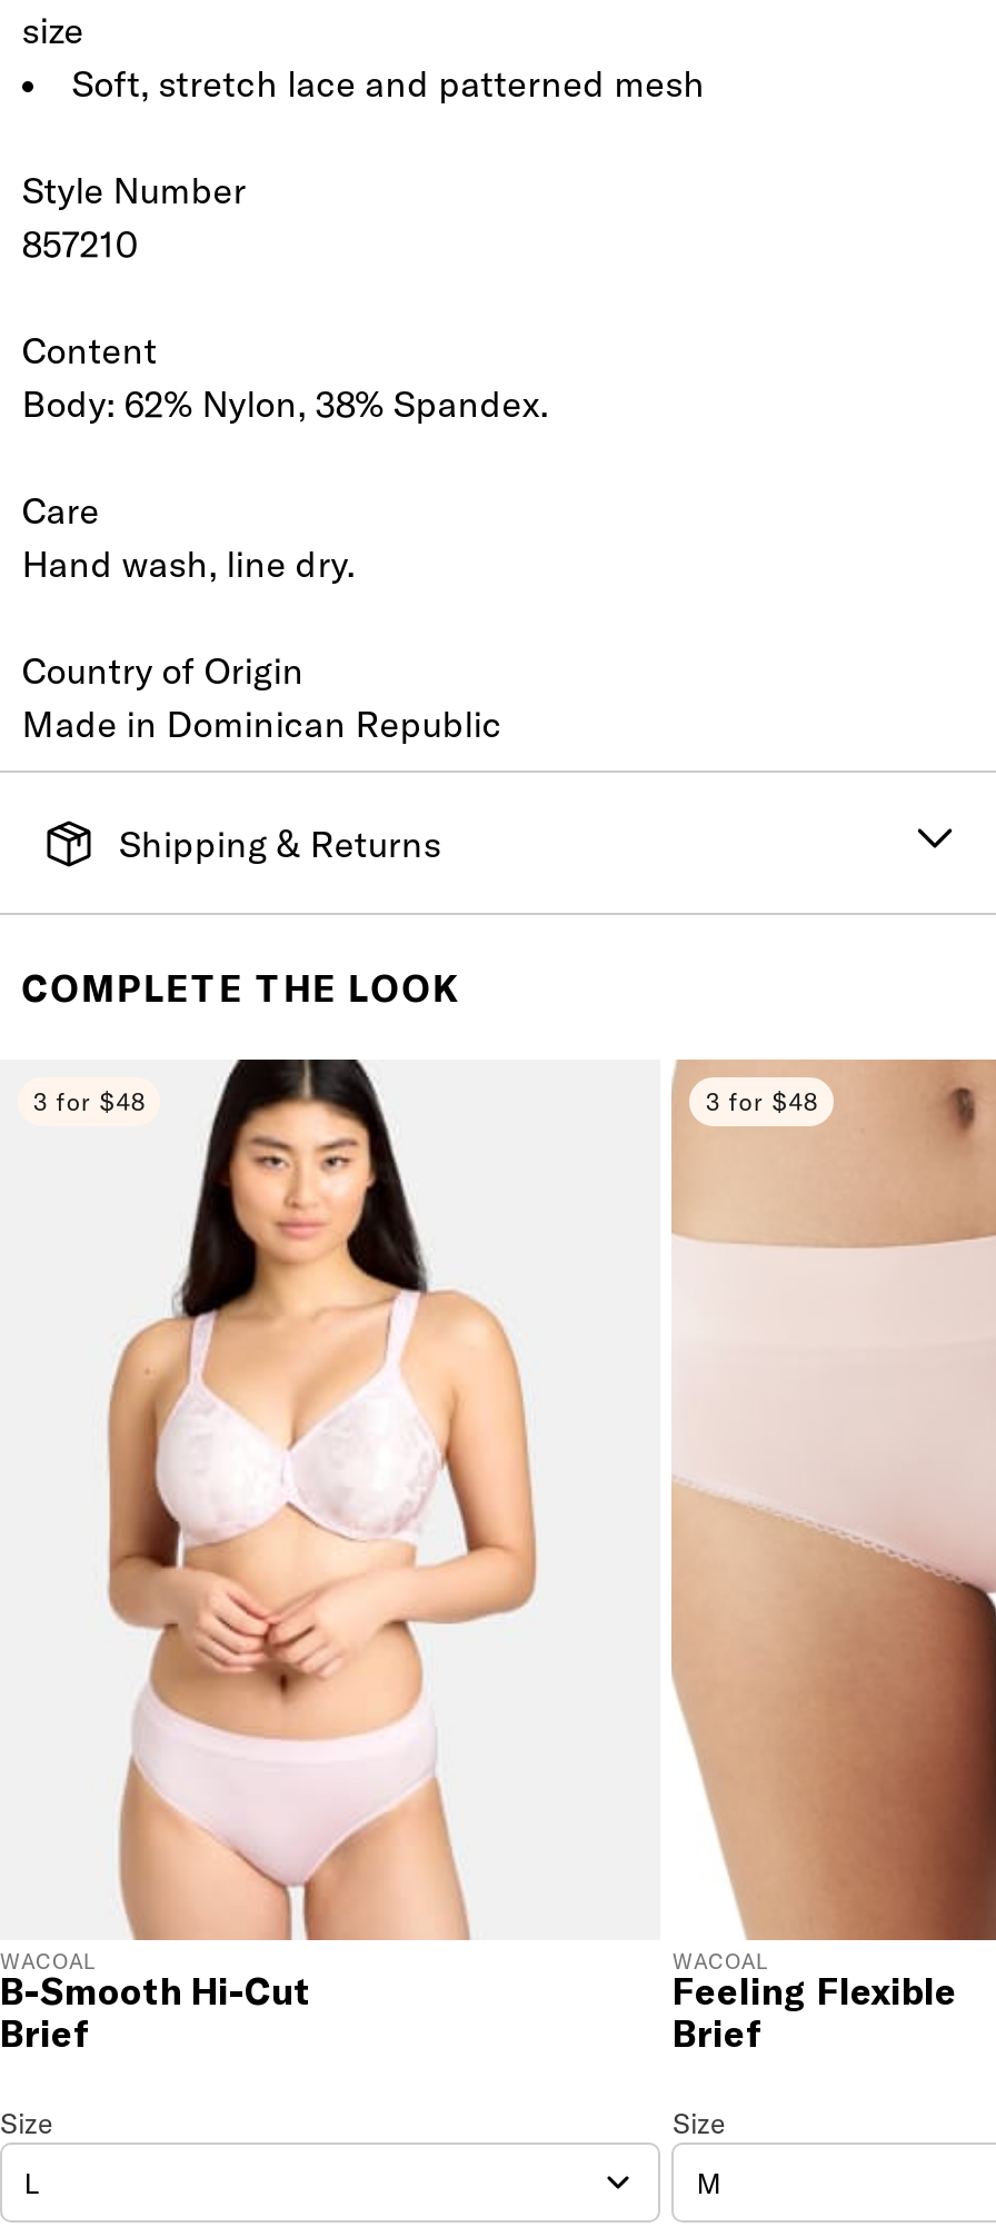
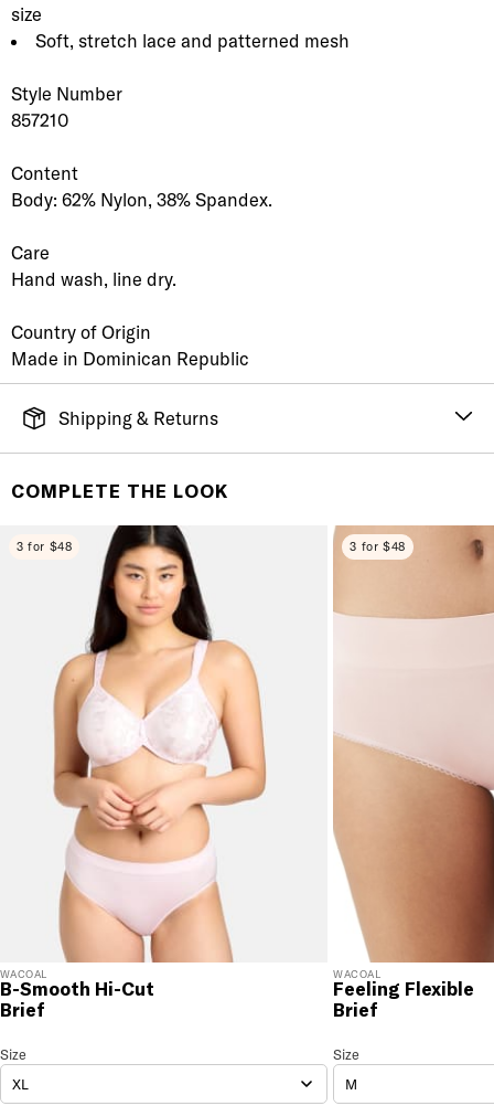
- L
+ XL
